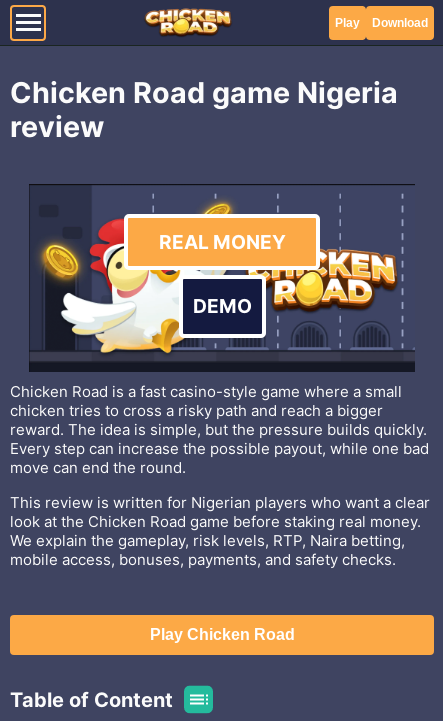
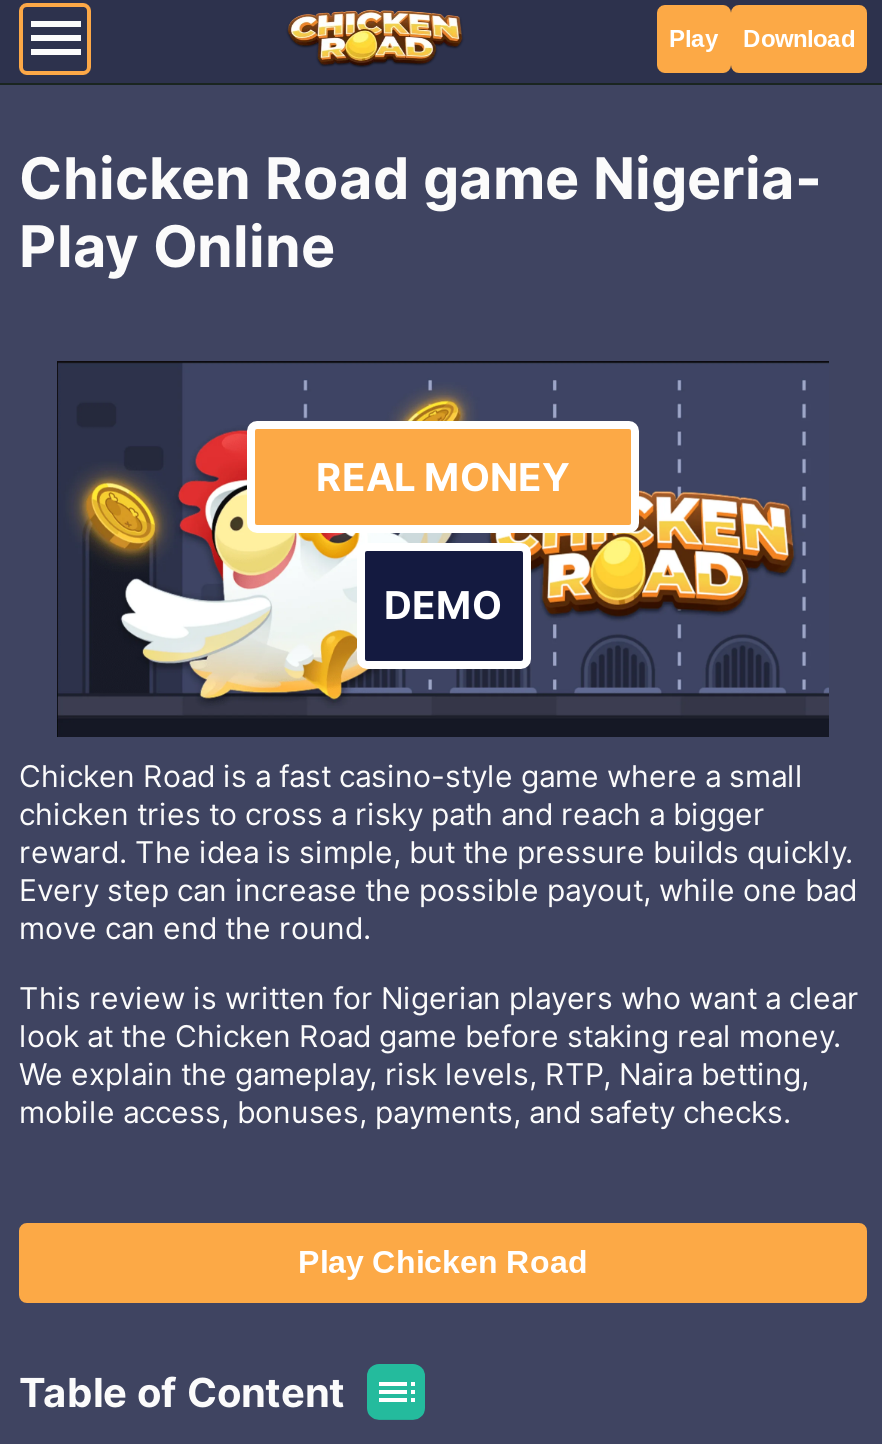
- Chicken Road game Nigeria
- review
+ Chicken Road game Nigeria-
+ Play Online
